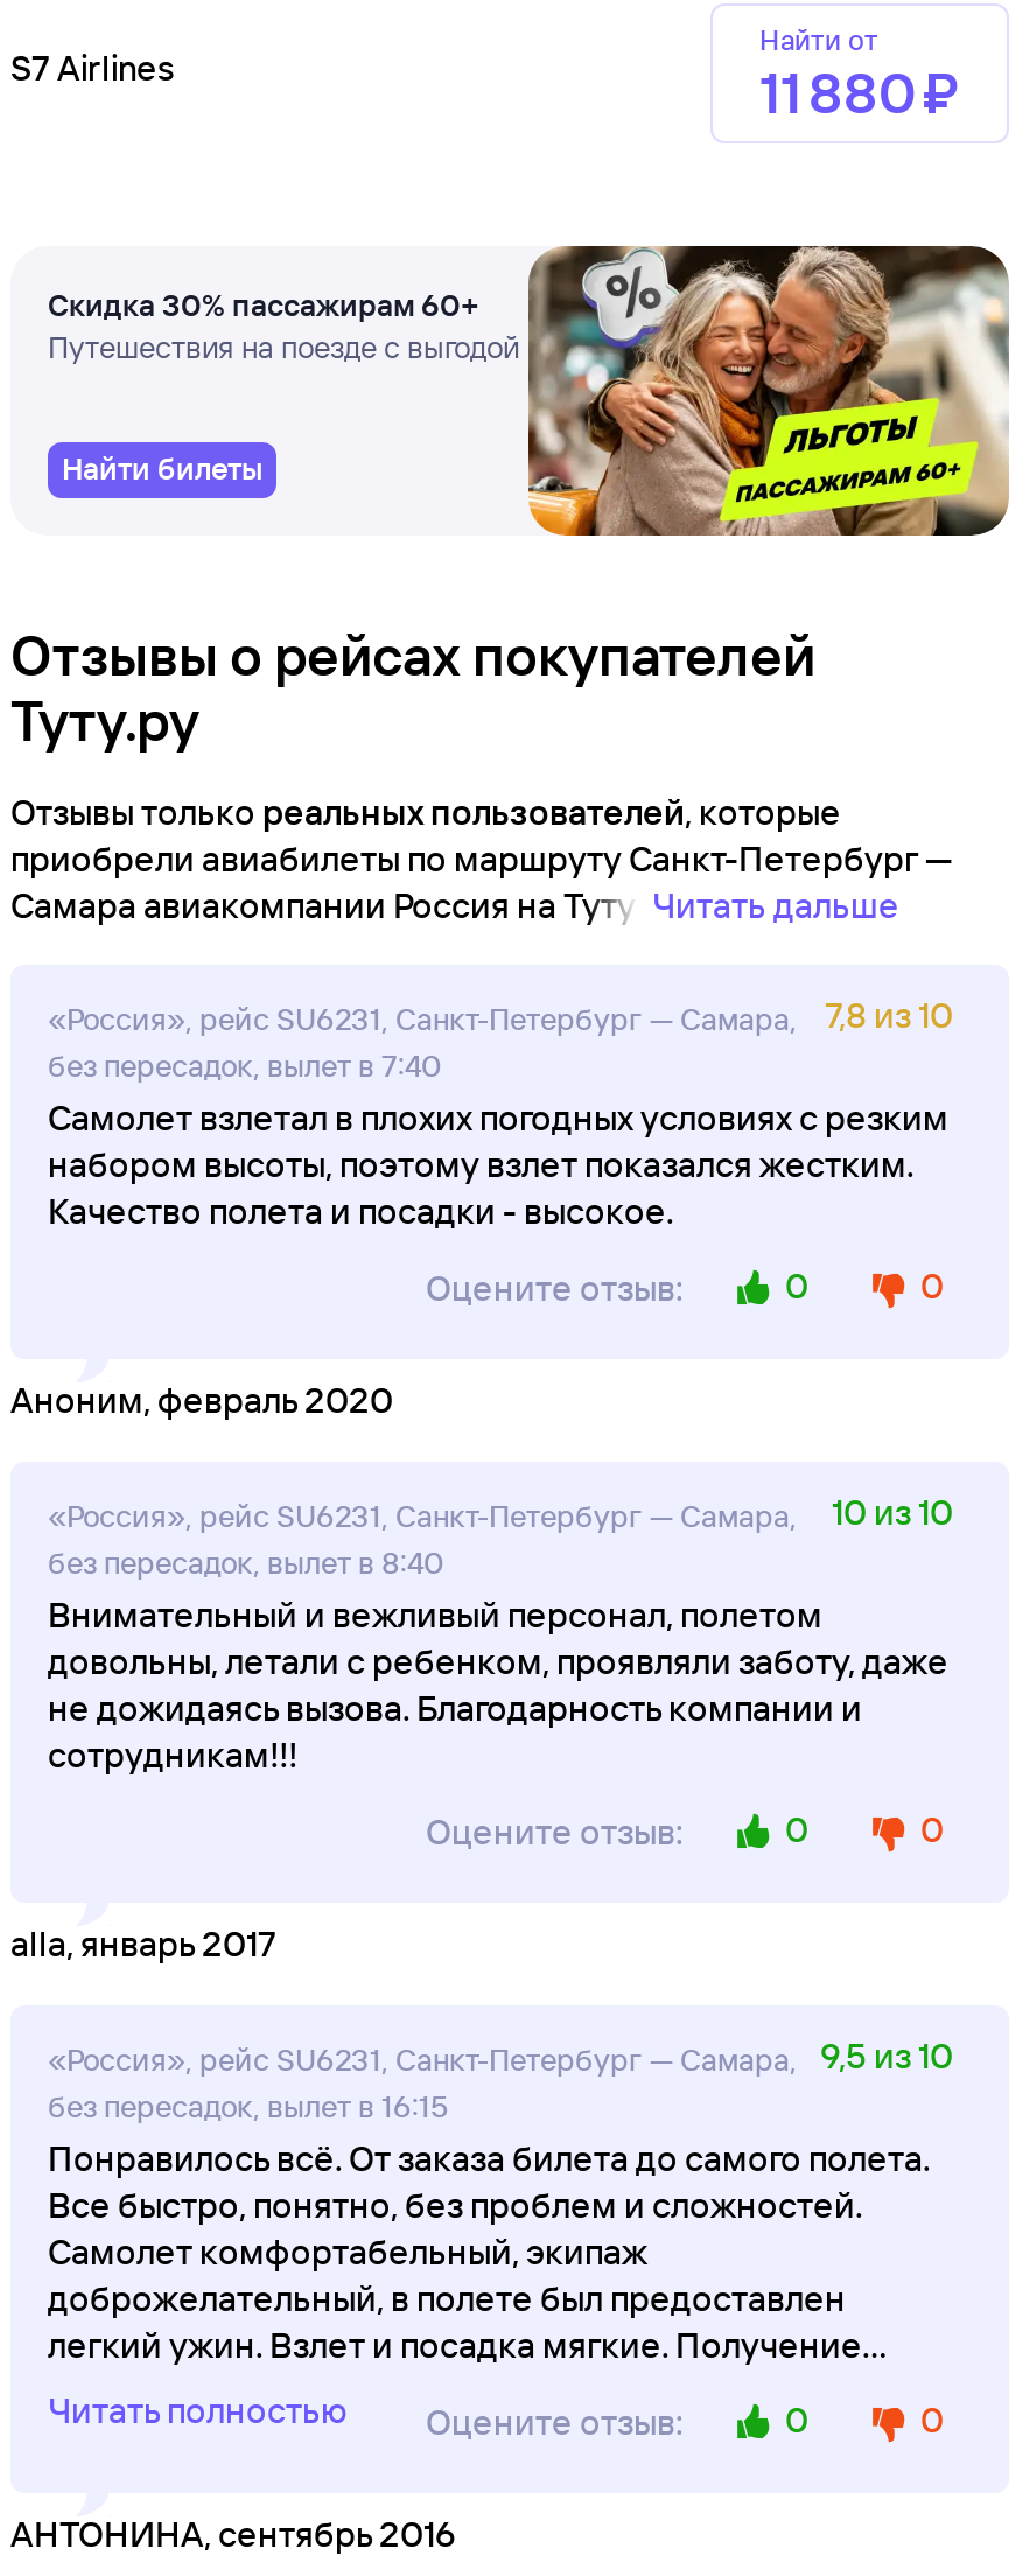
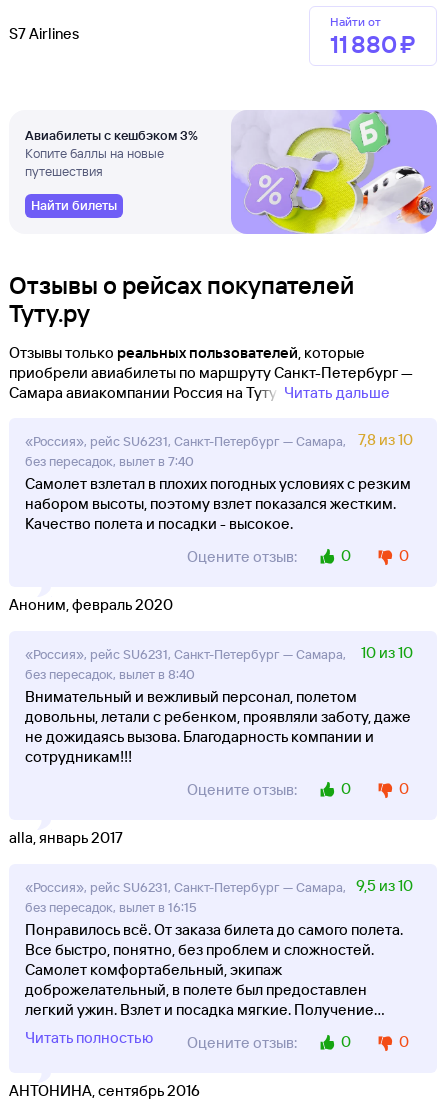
- [image]
- Скидка 30% пассажирам 60+
- Путешествия на поезде с выгодой
+ [image]
+ Авиабилеты с кешбэком 3%
+ Копите баллы на новые
+ путешествия
